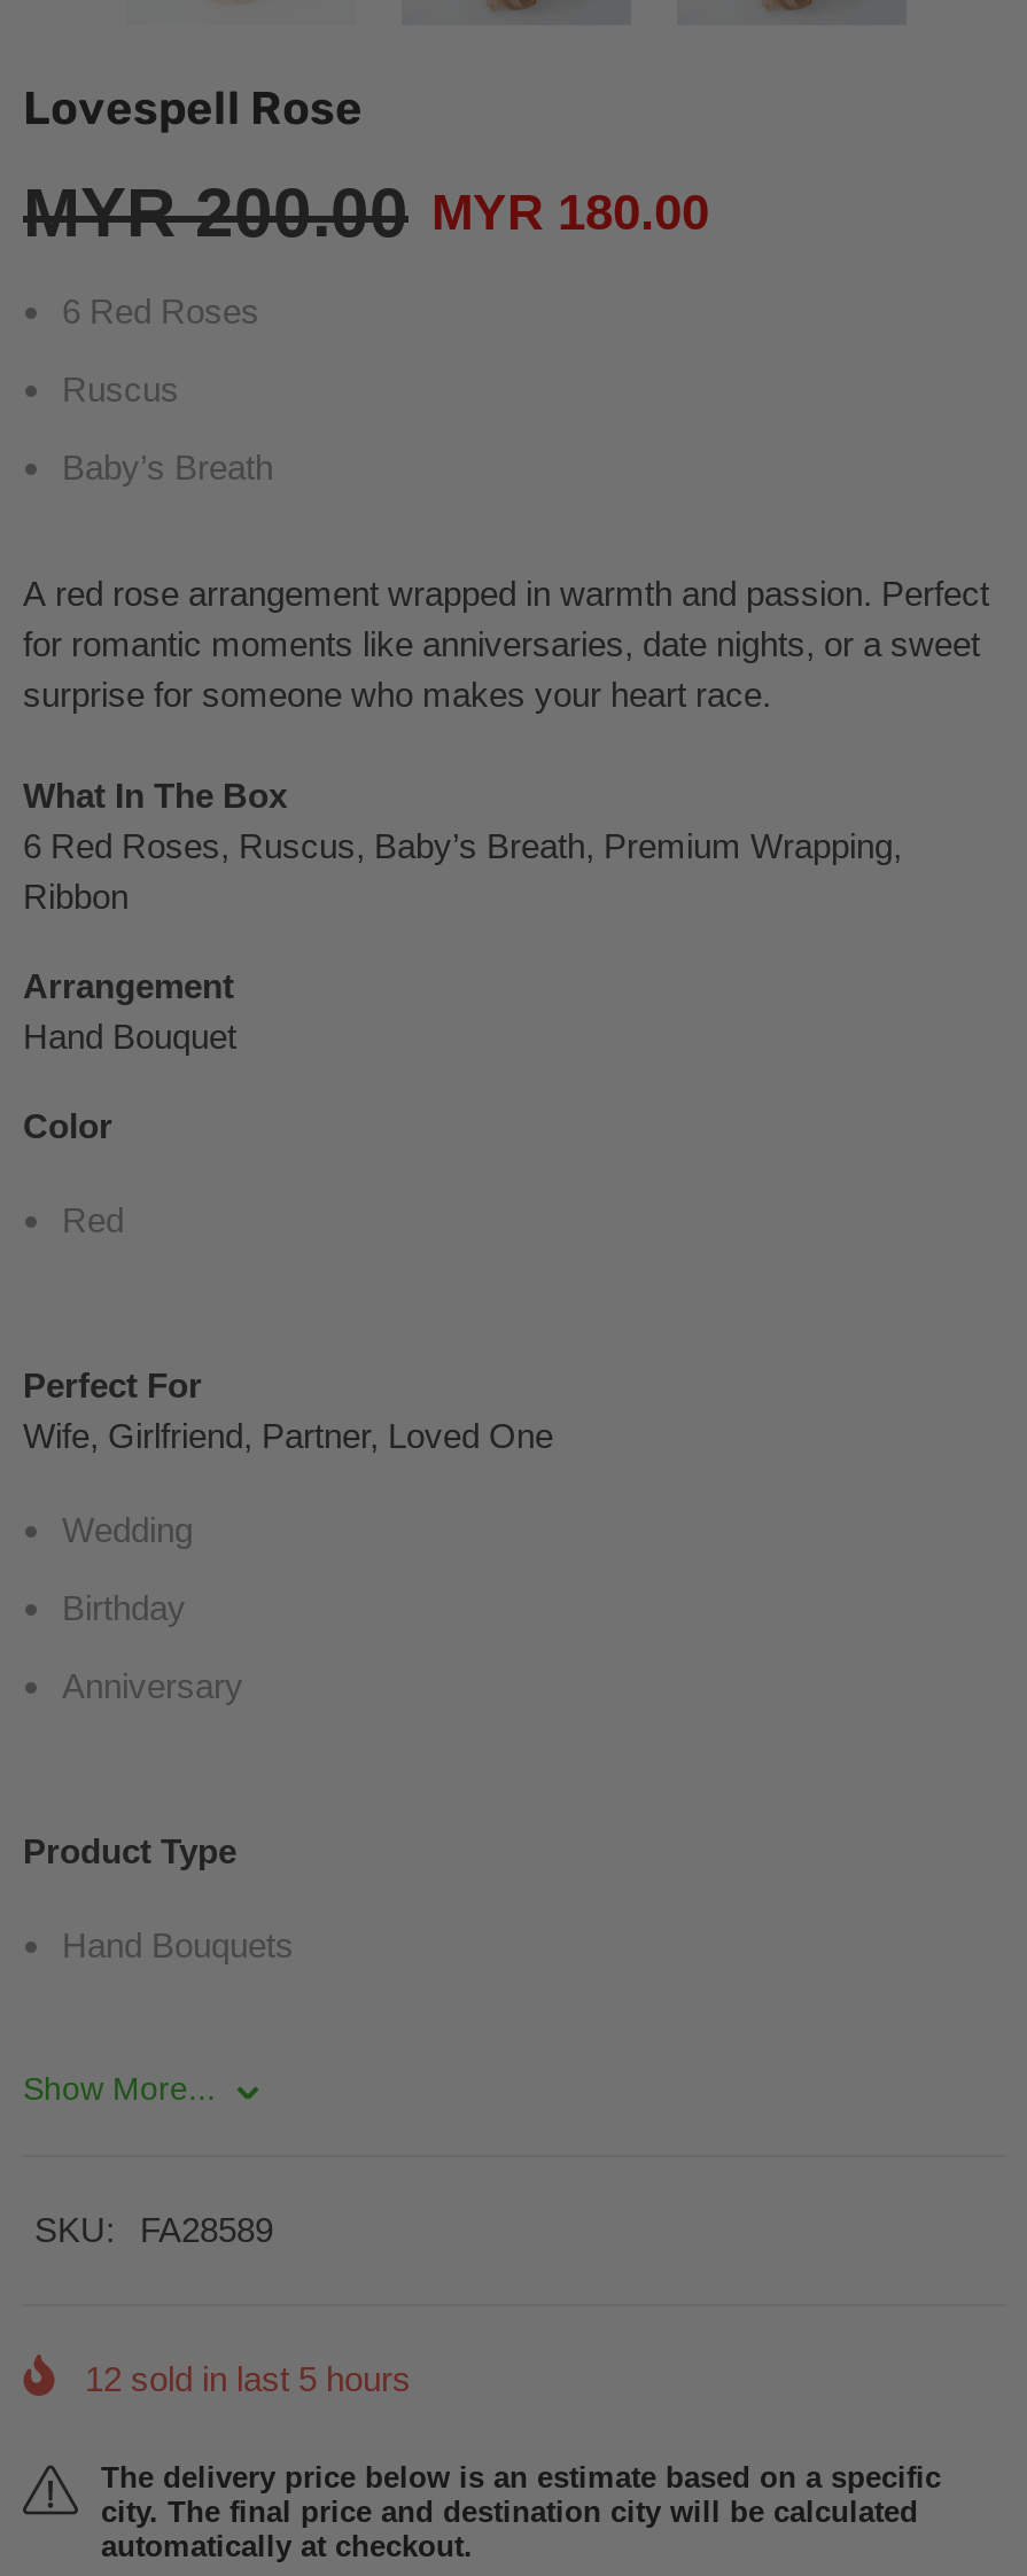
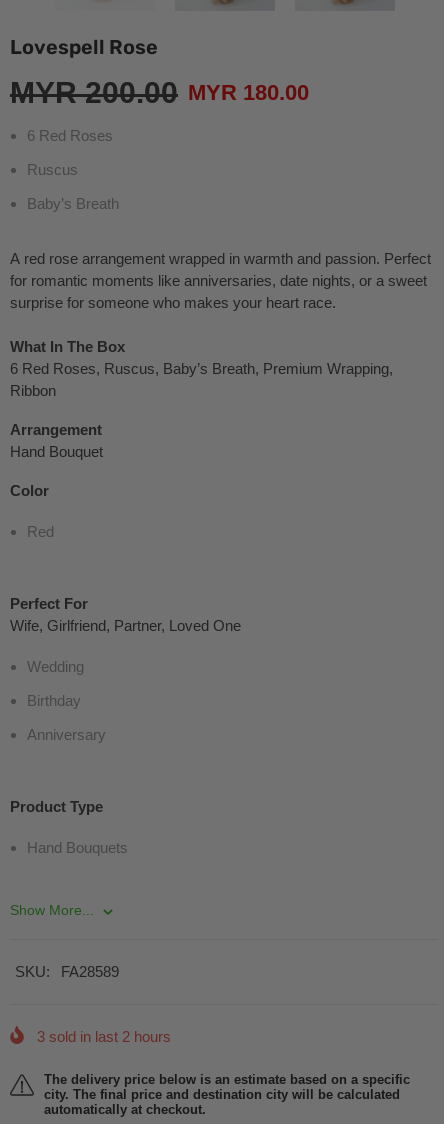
- 12 sold in last 5 hours
+ 3 sold in last 2 hours
